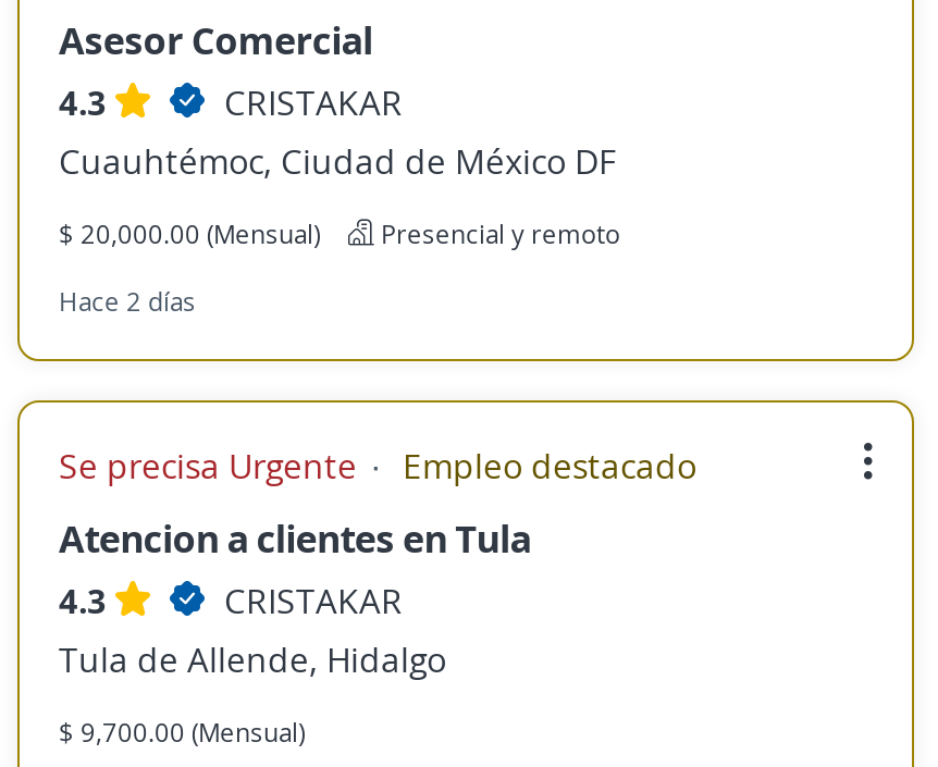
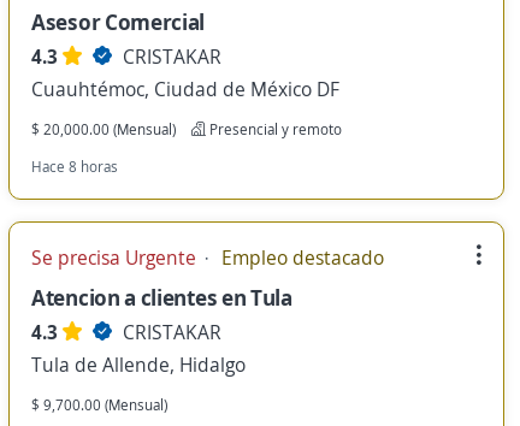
- Hace 2 días
+ Hace 8 horas
